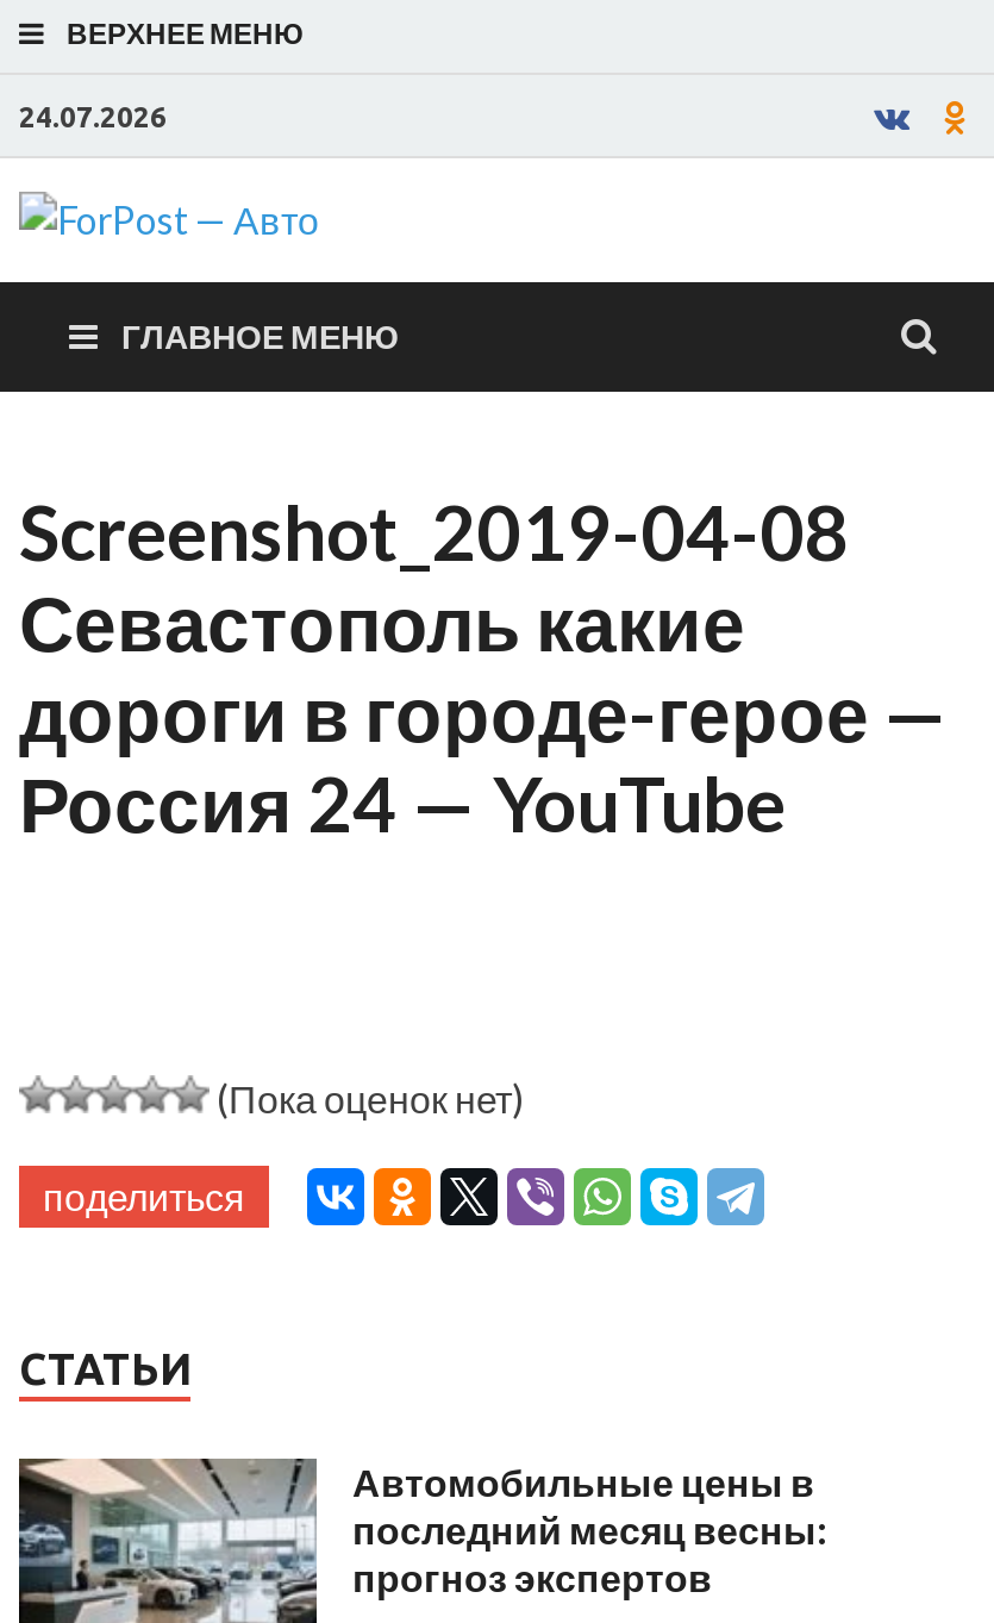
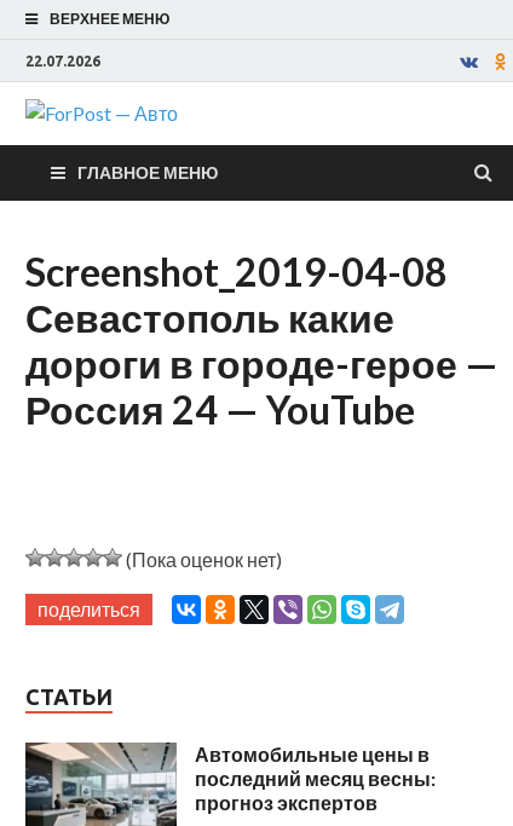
- 24.07.2026
+ 22.07.2026
